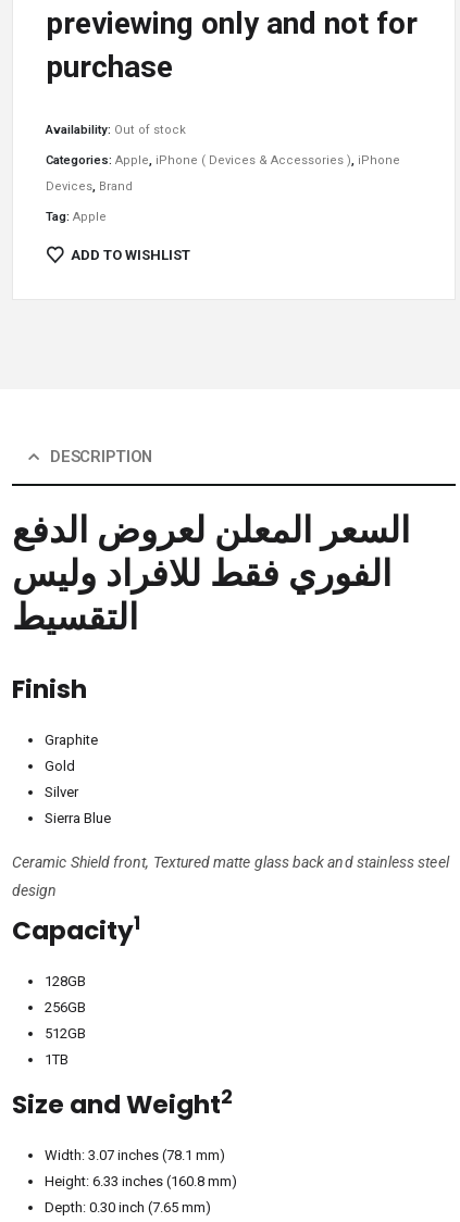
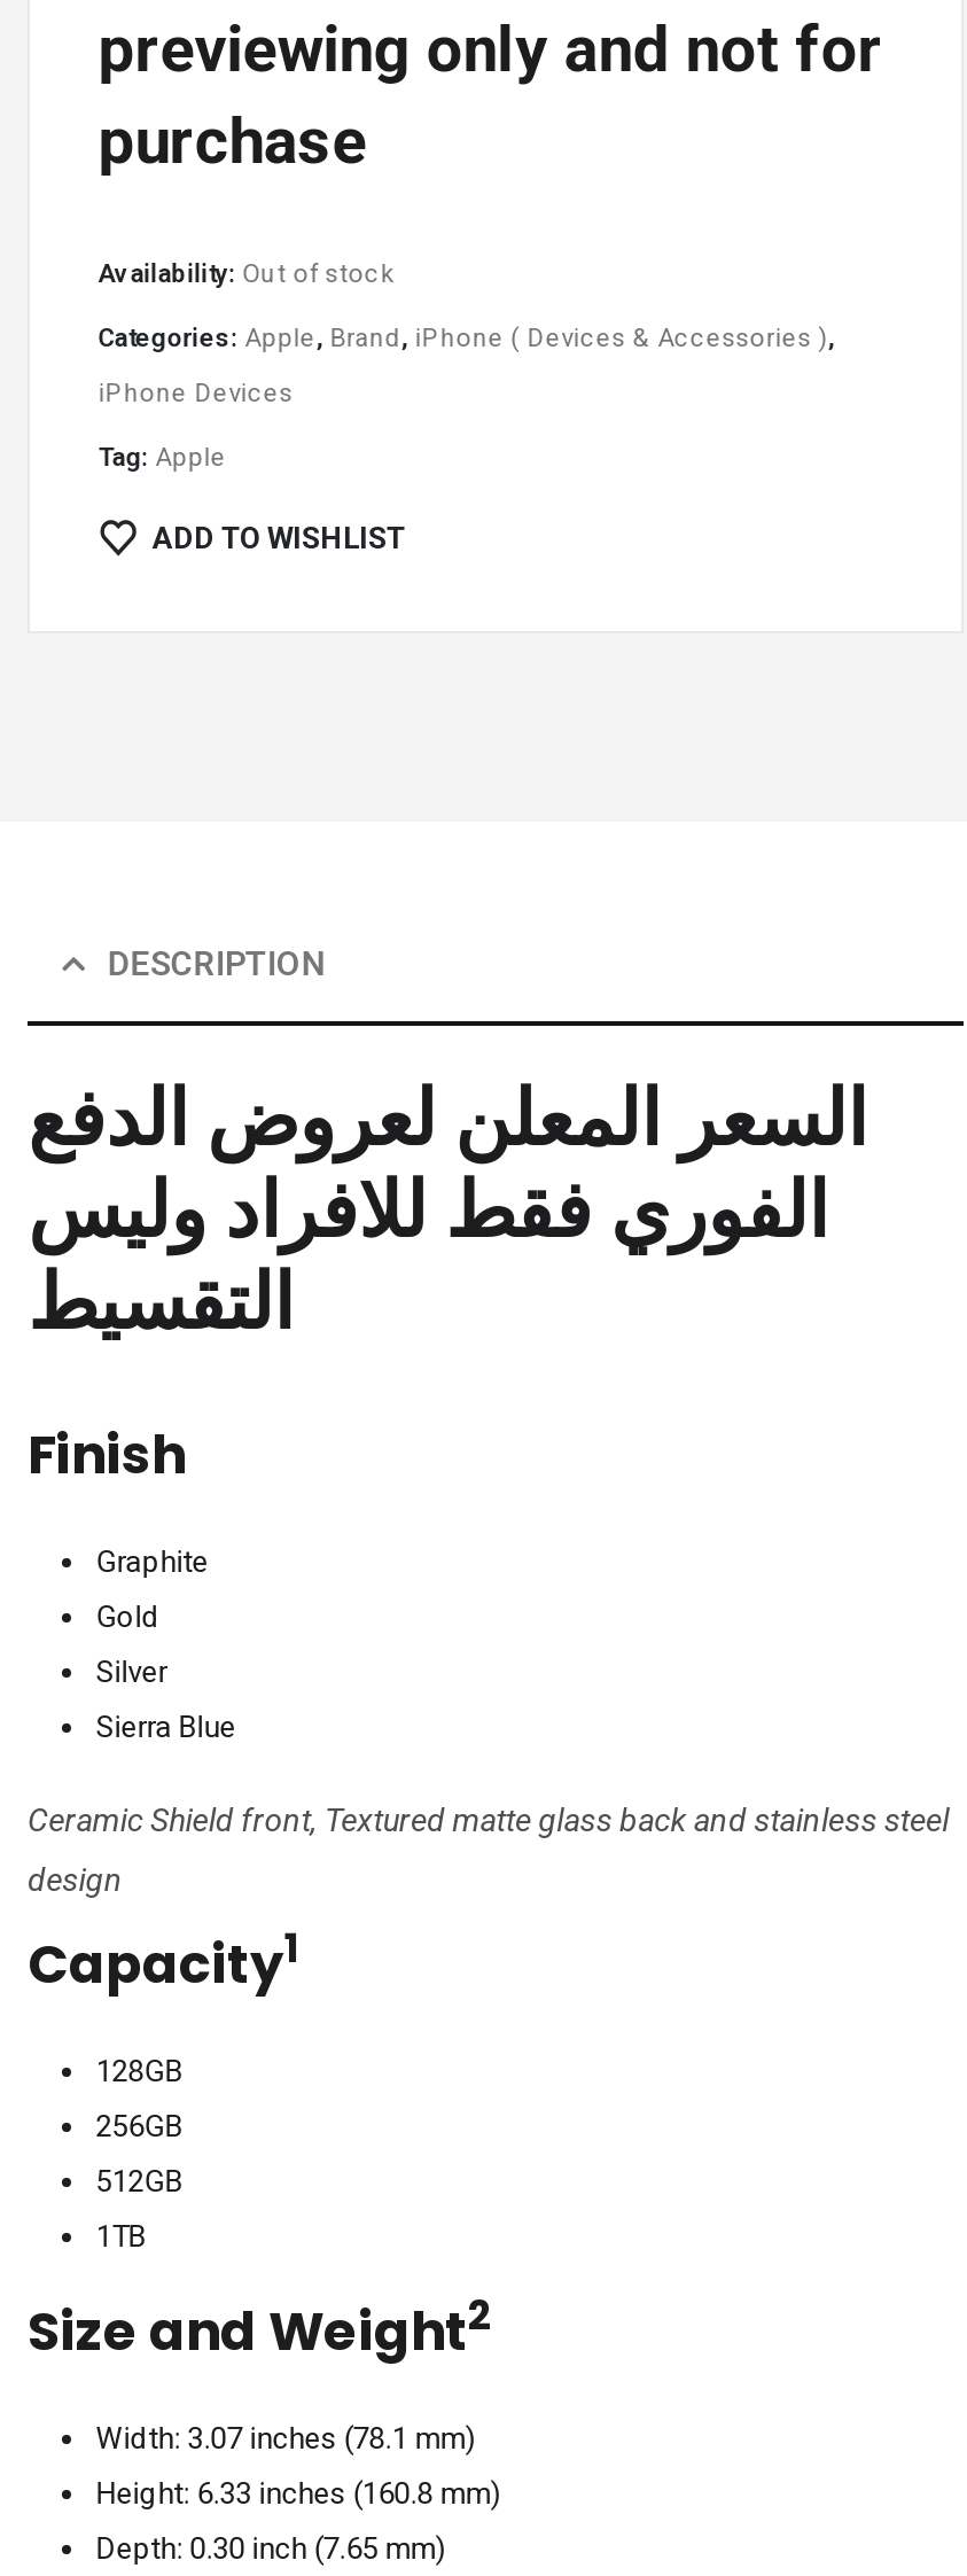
- Categories: Apple, iPhone ( Devices & Accessories ), iPhone
+ Categories: Apple, Brand, iPhone ( Devices & Accessories ),

- Devices, Brand
+ iPhone Devices
